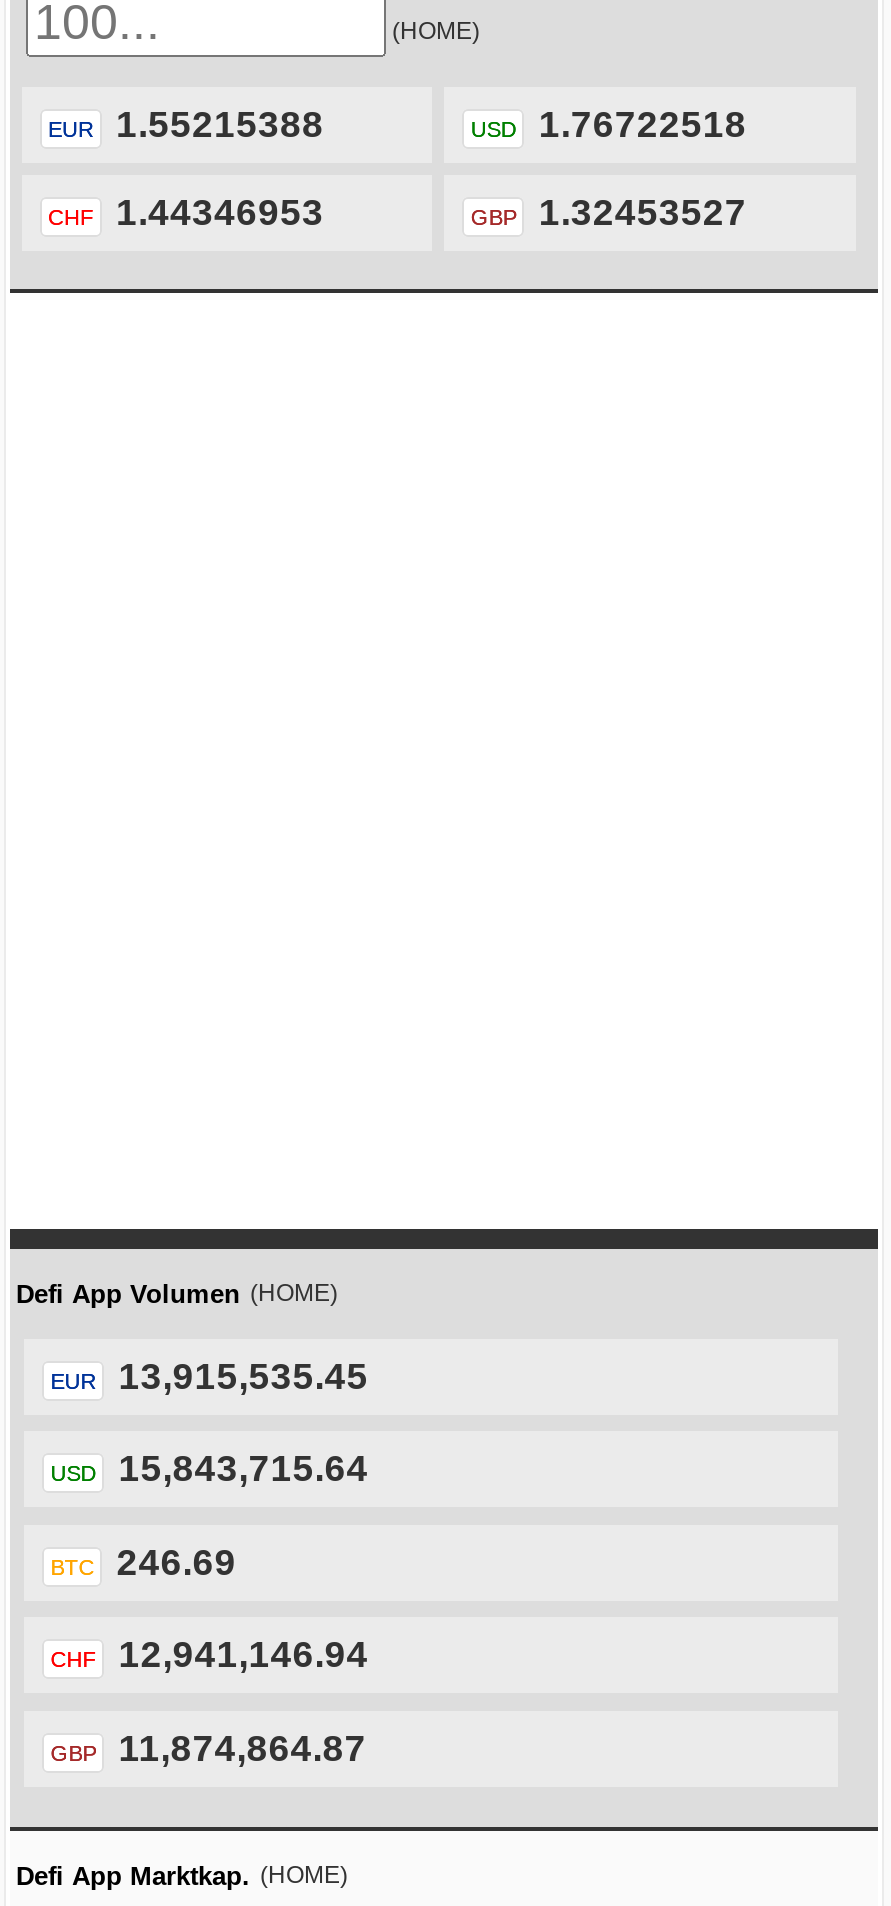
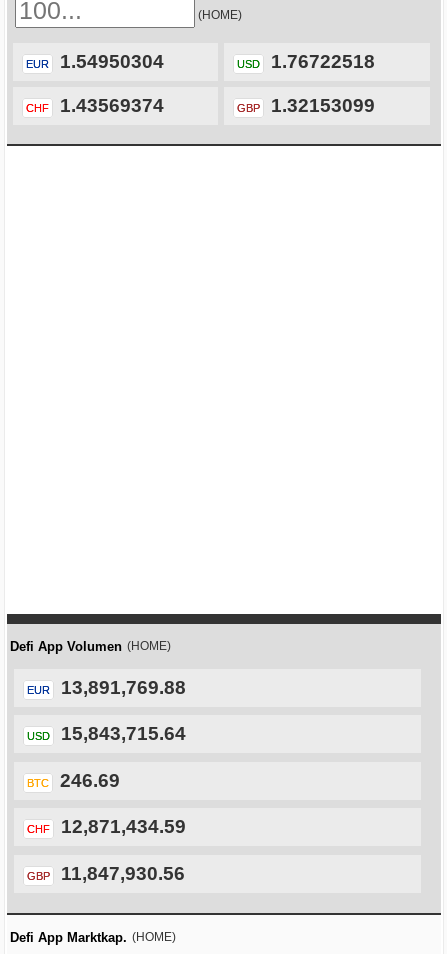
- EUR 1.55215388
+ EUR 1.54950304

- CHF 1.44346953
+ CHF 1.43569374

- GBP 1.32453527
+ GBP 1.32153099

- EUR 13,915,535.45
+ EUR 13,891,769.88

- CHF 12,941,146.94
+ CHF 12,871,434.59

- GBP 11,874,864.87
+ GBP 11,847,930.56
